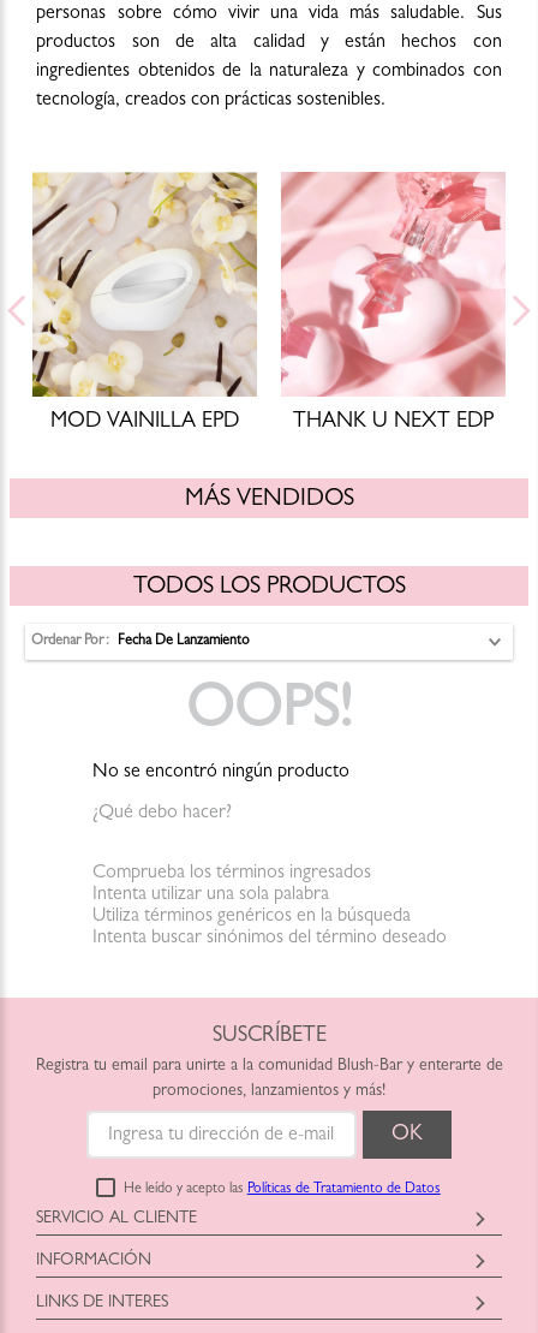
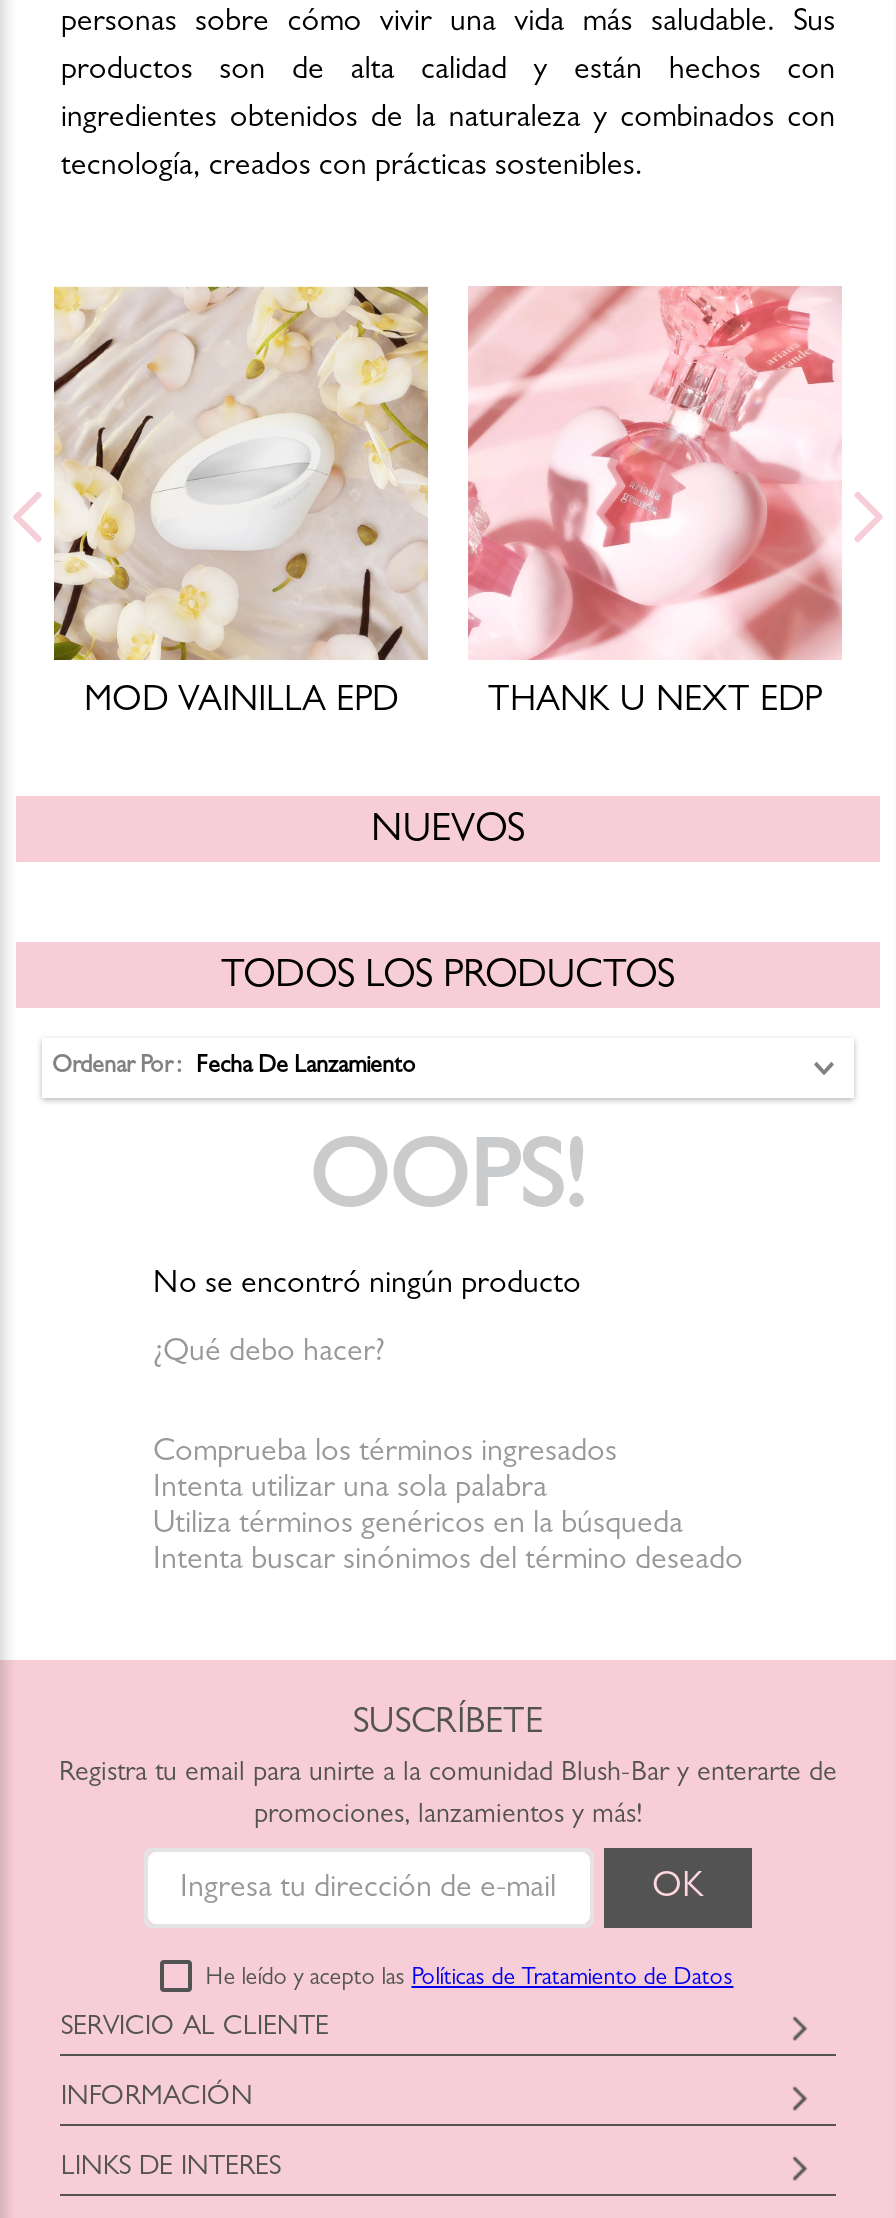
- MÁS VENDIDOS
+ NUEVOS
